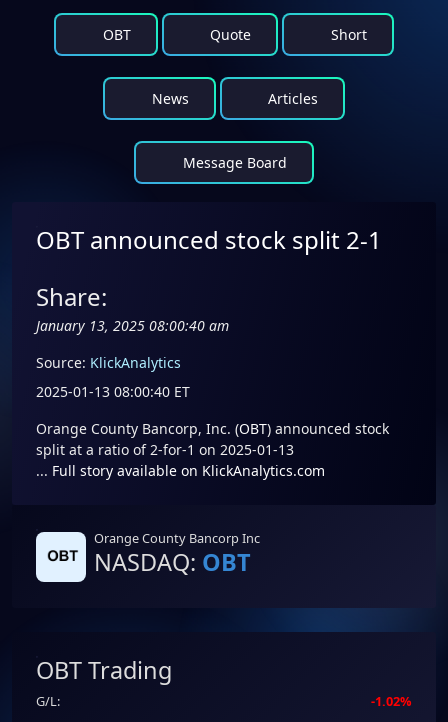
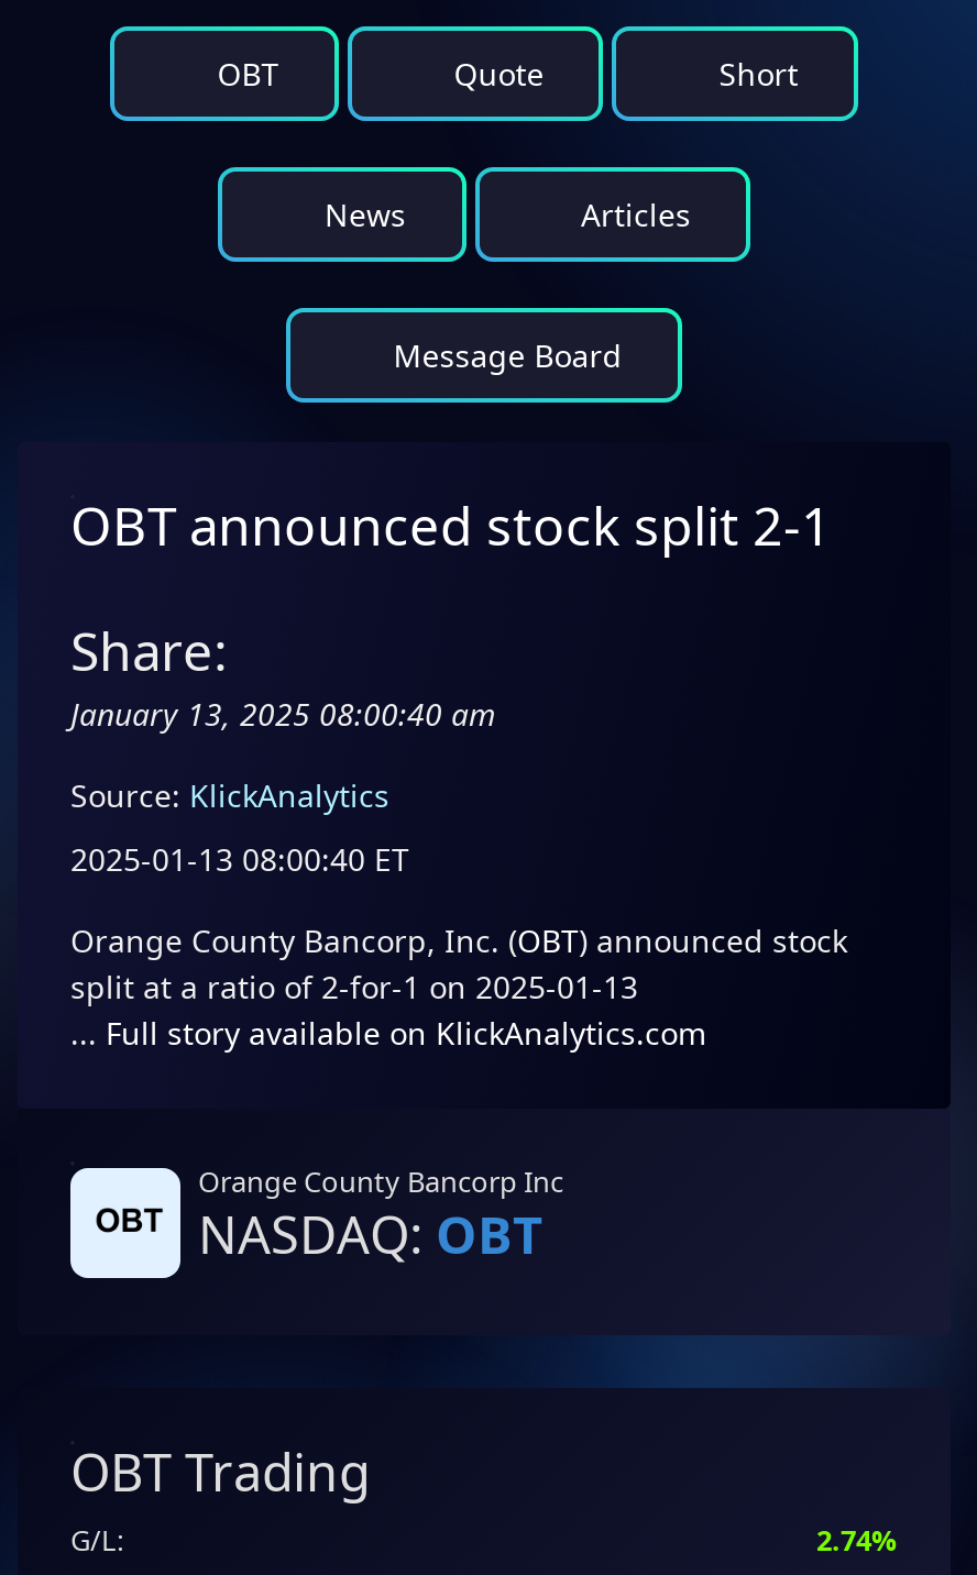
- -1.02%
+ 2.74%
